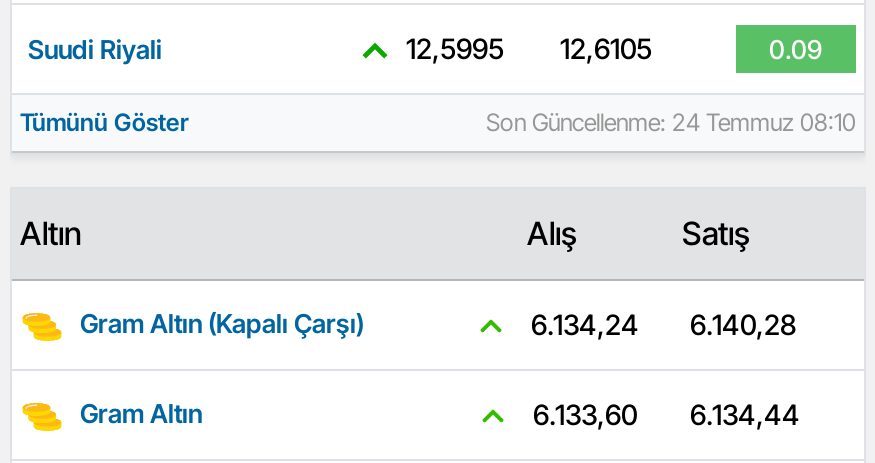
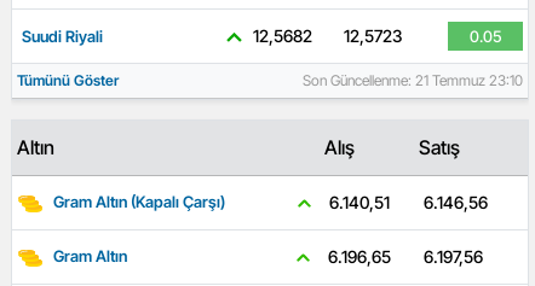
- 12,5995
+ 12,5682

- 12,6105
+ 12,5723

- 0.09
+ 0.05

- Son Güncellenme: 24 Temmuz 08:10
+ Son Güncellenme: 21 Temmuz 23:10

- 6.134,24
+ 6.140,51

- 6.140,28
+ 6.146,56

- 6.133,60
+ 6.196,65

- 6.134,44
+ 6.197,56
